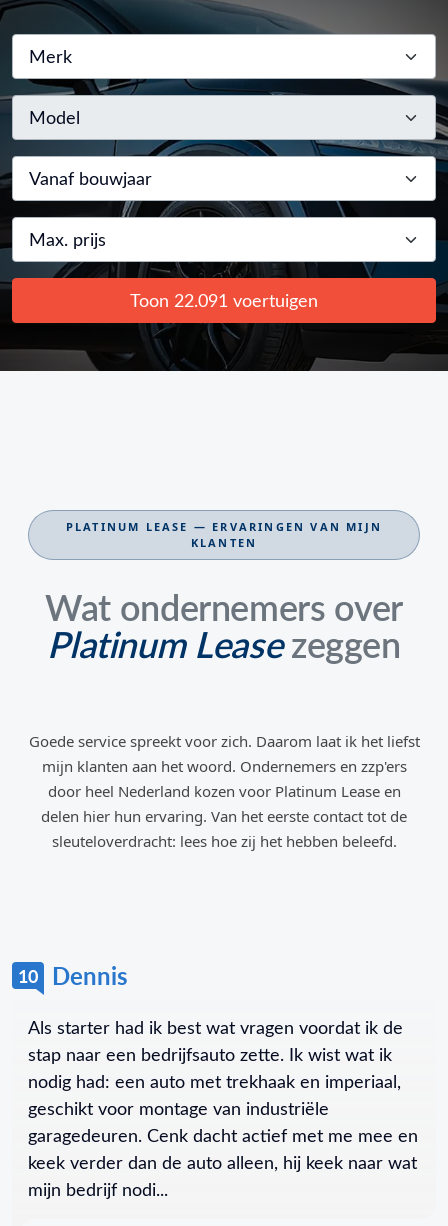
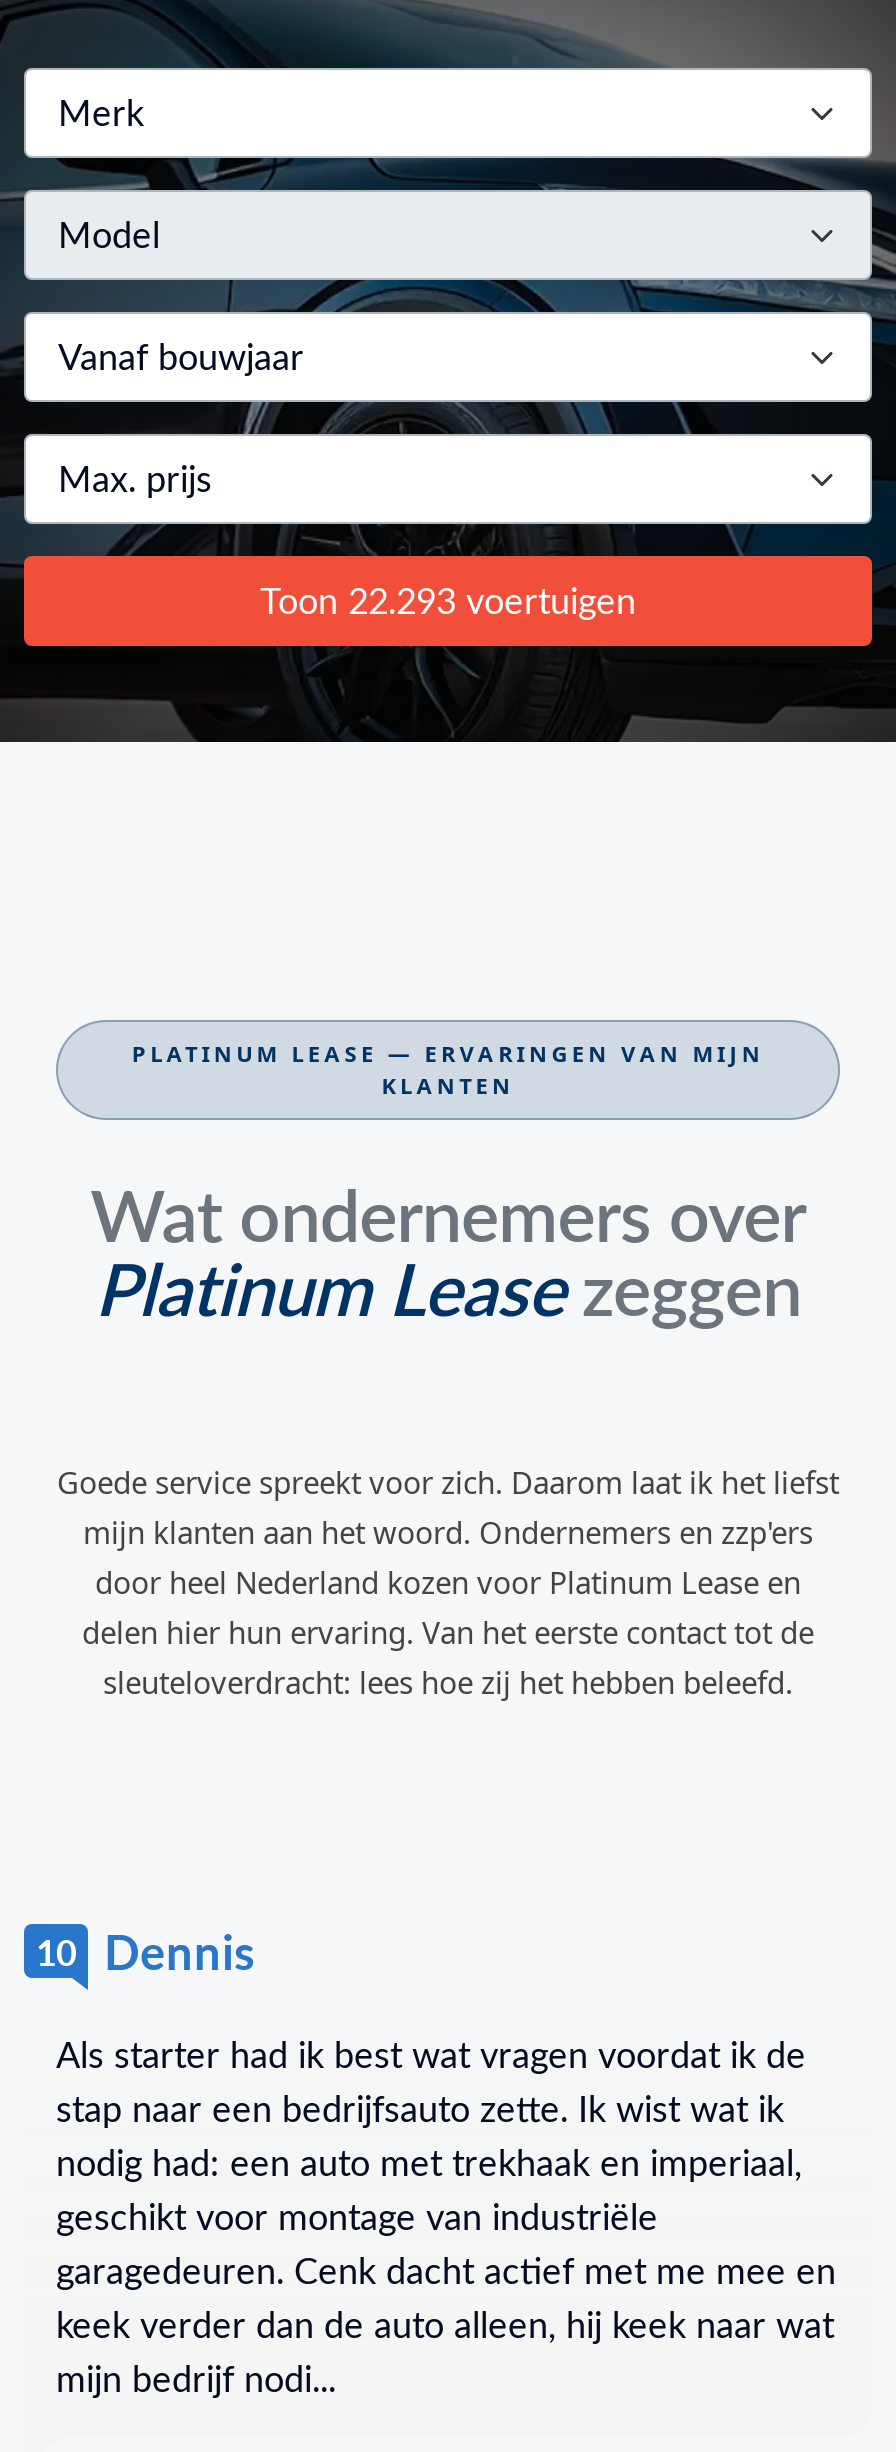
- Toon 22.091 voertuigen
+ Toon 22.293 voertuigen
